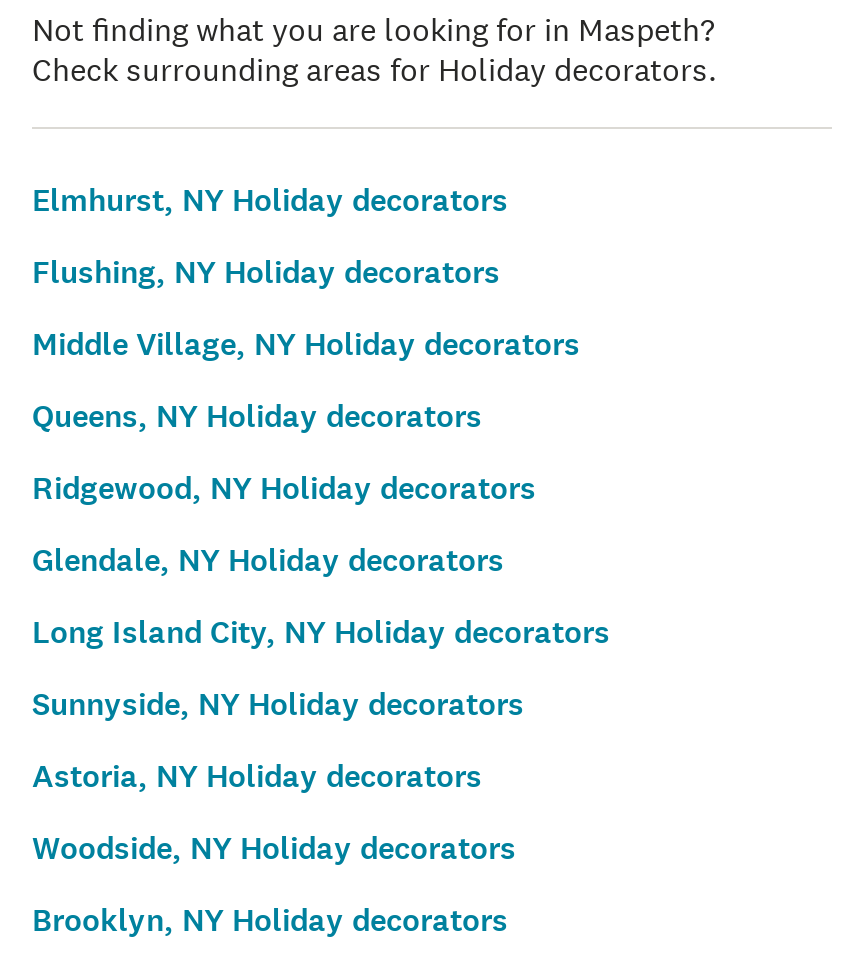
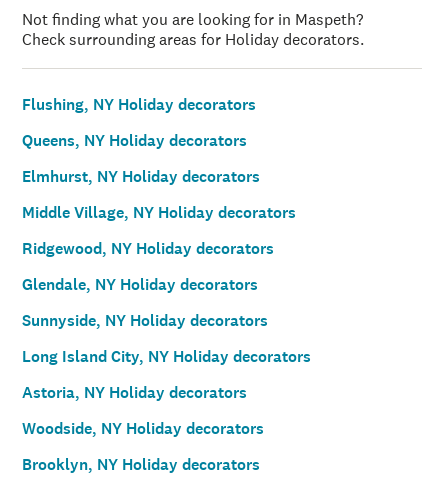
moved down: Elmhurst, NY Holiday decorators

moved up: Flushing, NY Holiday decorators

moved down: Middle Village, NY Holiday decorators

moved up: Queens, NY Holiday decorators

moved down: Long Island City, NY Holiday decorators

moved up: Sunnyside, NY Holiday decorators
